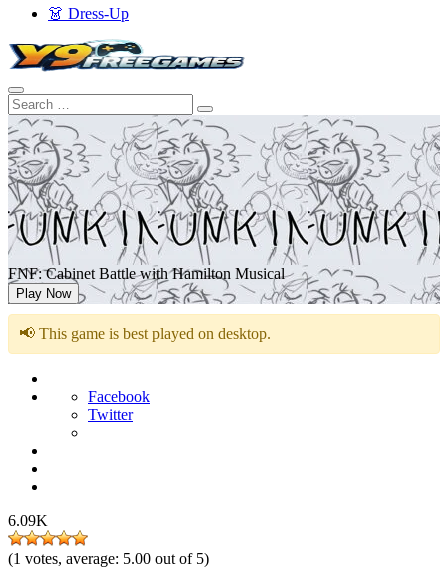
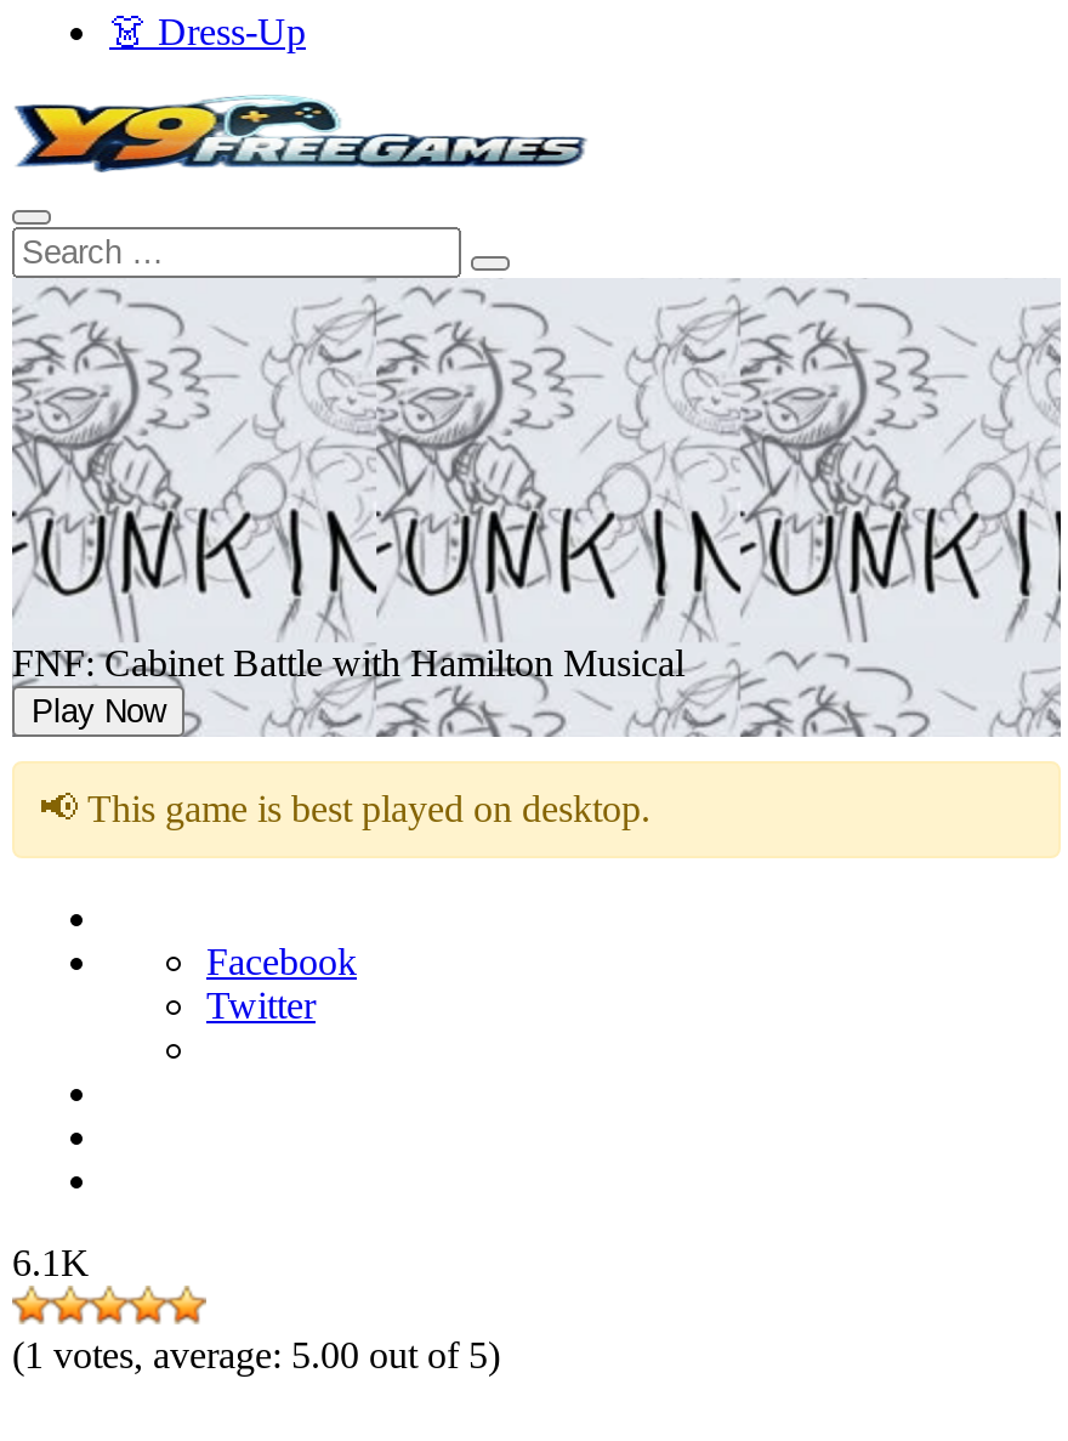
- 6.09K
+ 6.1K
